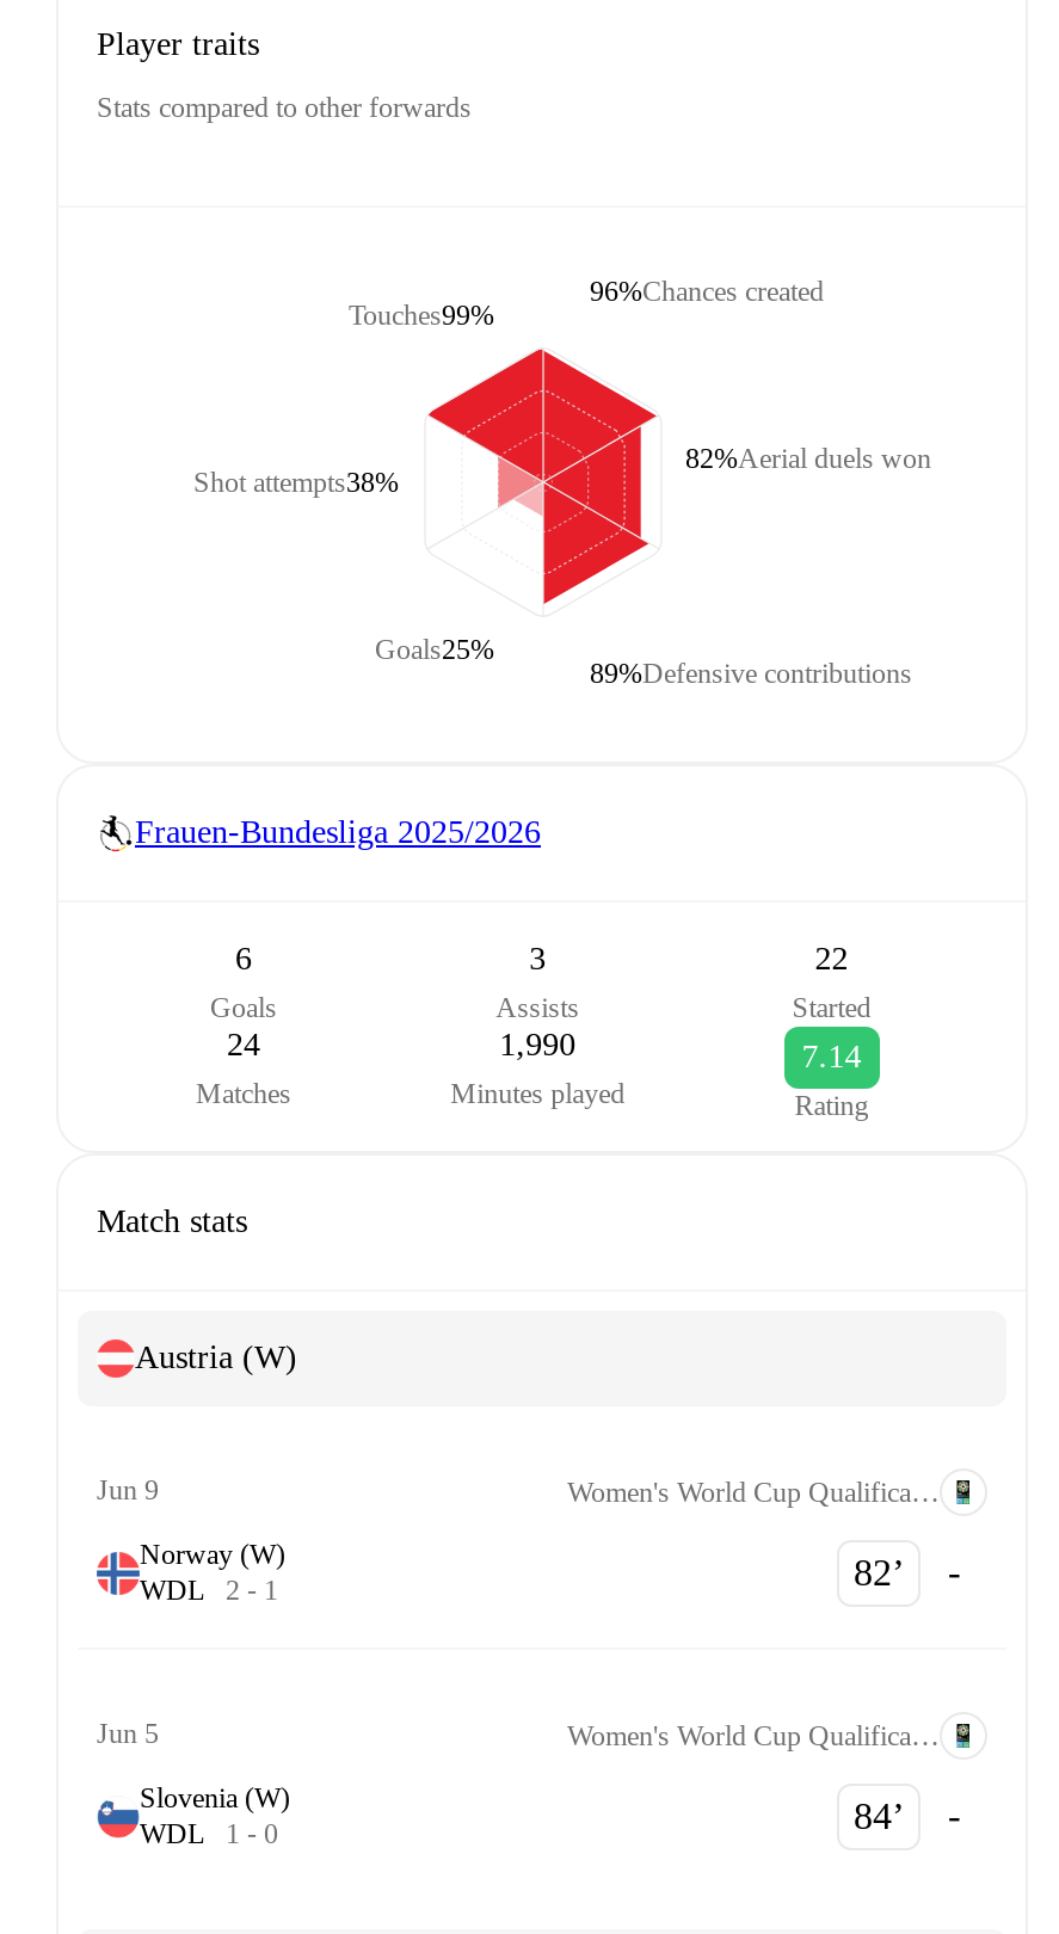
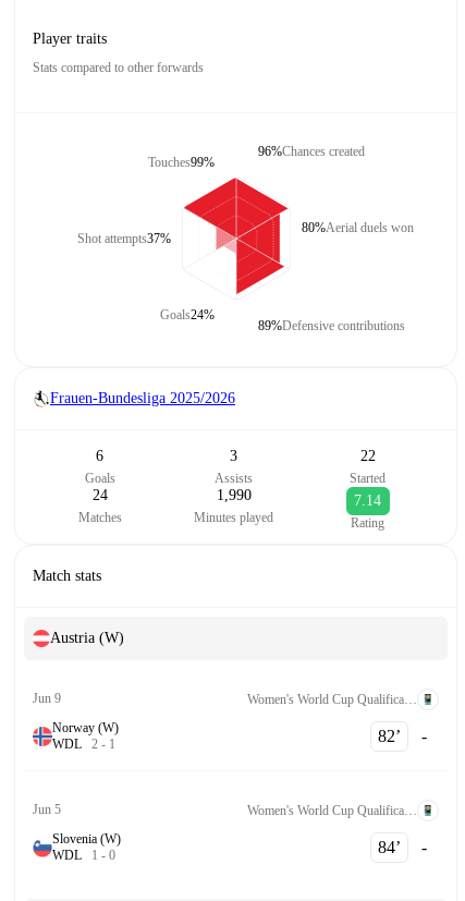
- 82% Aerial duels won
+ 80% Aerial duels won

- Shot attempts38%
+ Shot attempts37%

- Goals25%
+ Goals24%
